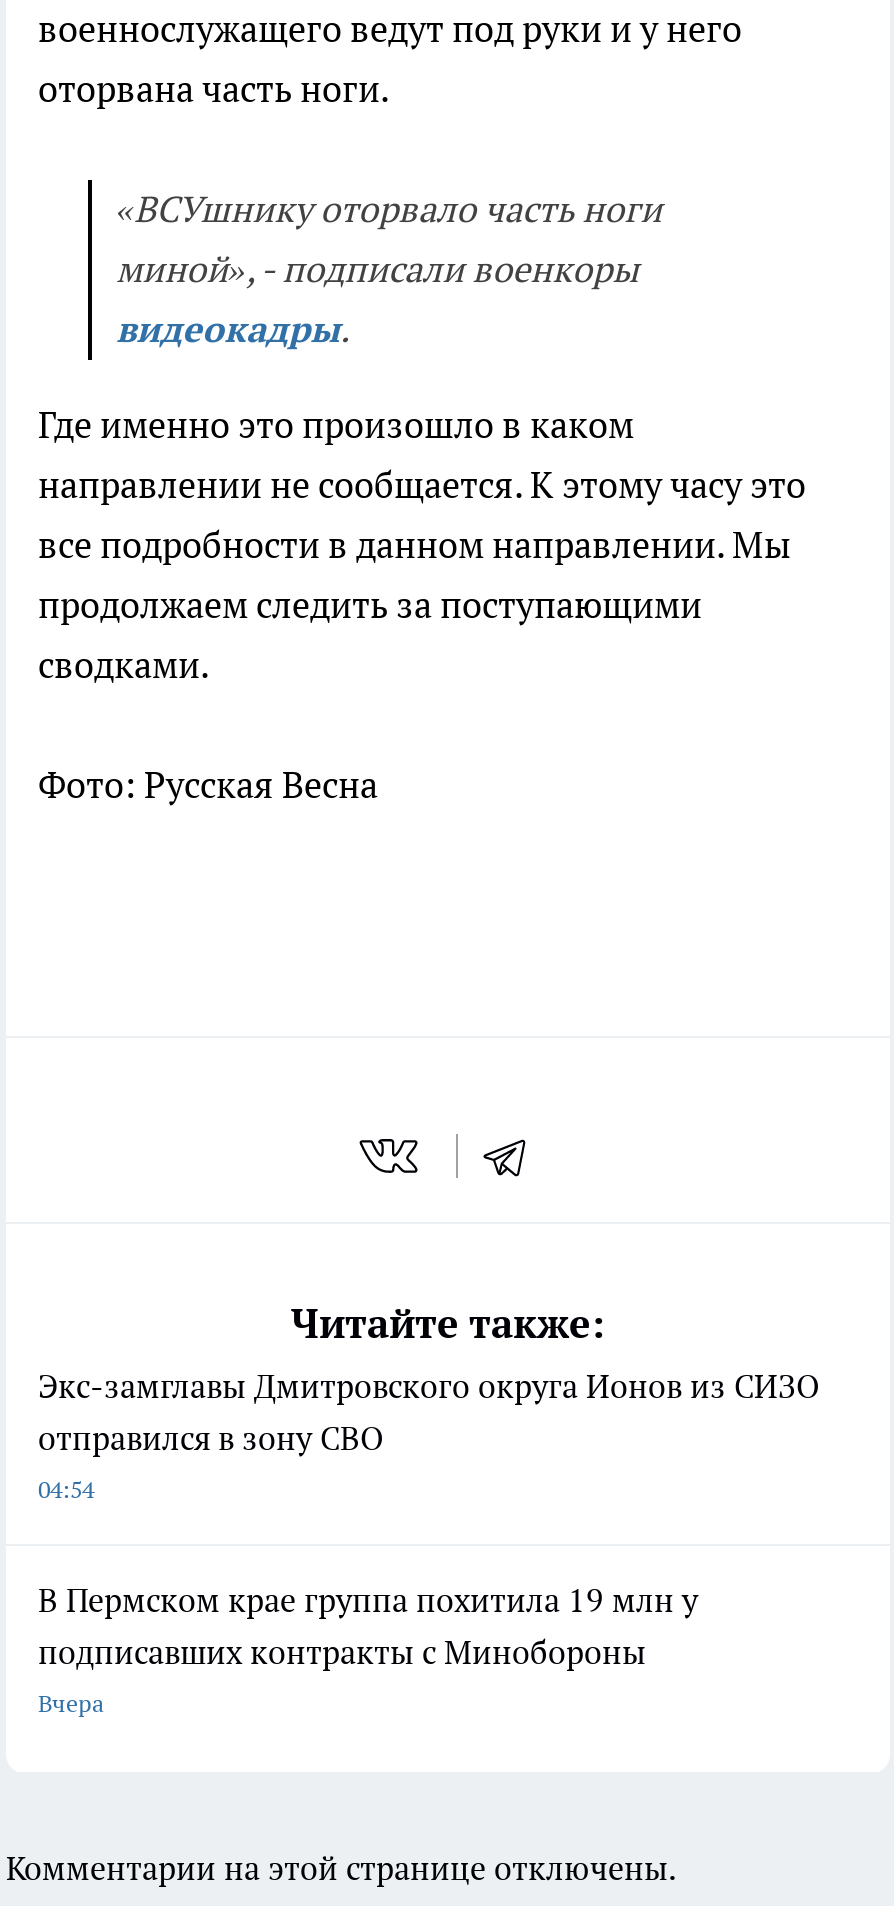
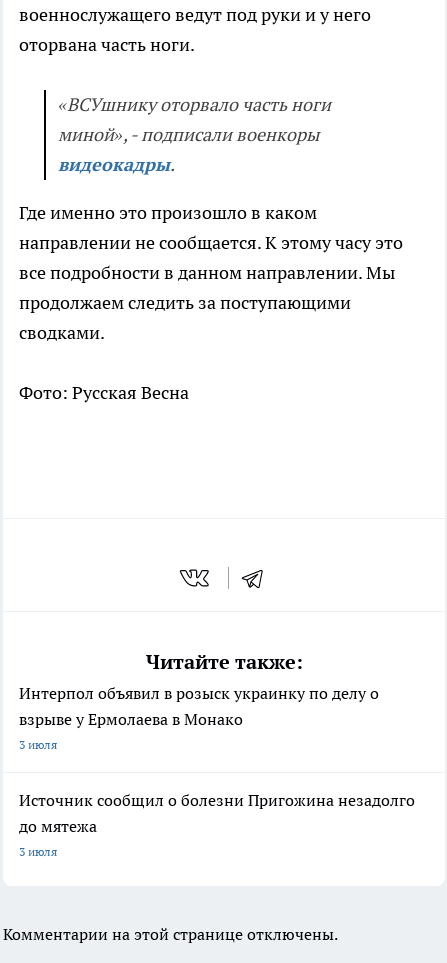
- Экс-замглавы Дмитровского округа Ионов из СИЗО
- отправился в зону СВО
- 04:54
+ Интерпол объявил в розыск украинку по делу о
+ взрыве у Ермолаева в Монако
+ 3 июля

- В Пермском крае группа похитила 19 млн у
- подписавших контракты с Минобороны
- Вчера
+ Источник сообщил о болезни Пригожина незадолго
+ до мятежа
+ 3 июля
